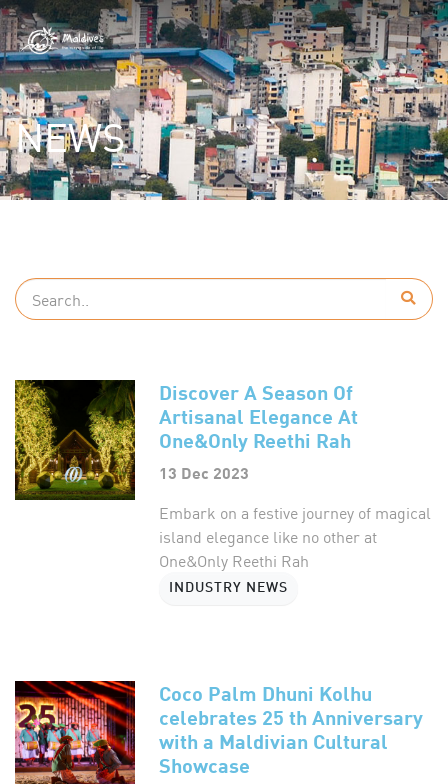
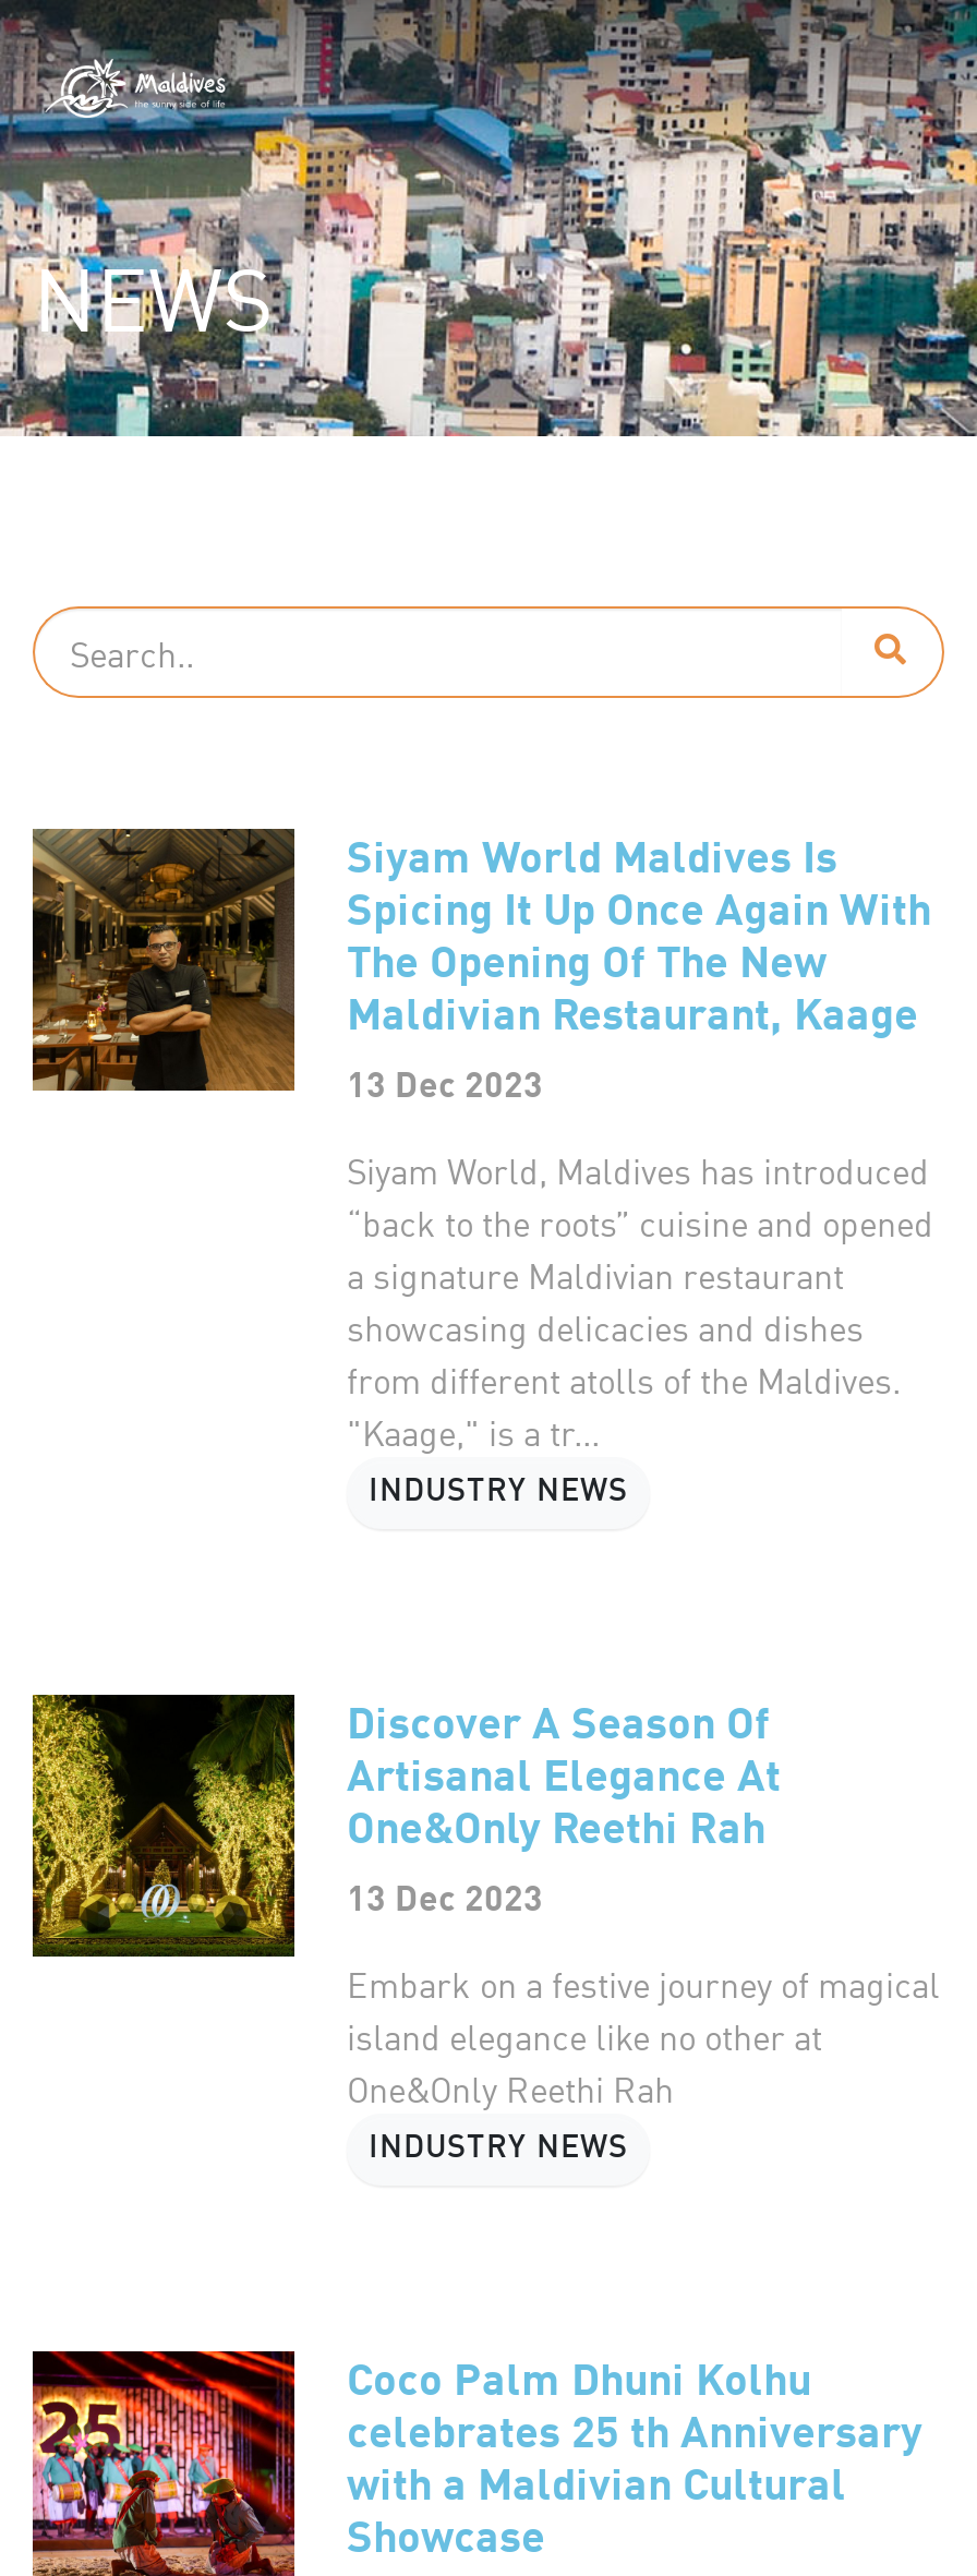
+ [image]
+ Siyam World Maldives Is
+ Spicing It Up Once Again With
+ The Opening Of The New
+ Maldivian Restaurant, Kaage
+ 13 Dec 2023
+ Siyam World, Maldives has introduced
+ “back to the roots” cuisine and opened
+ a signature Maldivian restaurant
+ showcasing delicacies and dishes
+ from different atolls of the Maldives.
+ "Kaage," is a tr...
+ INDUSTRY NEWS
